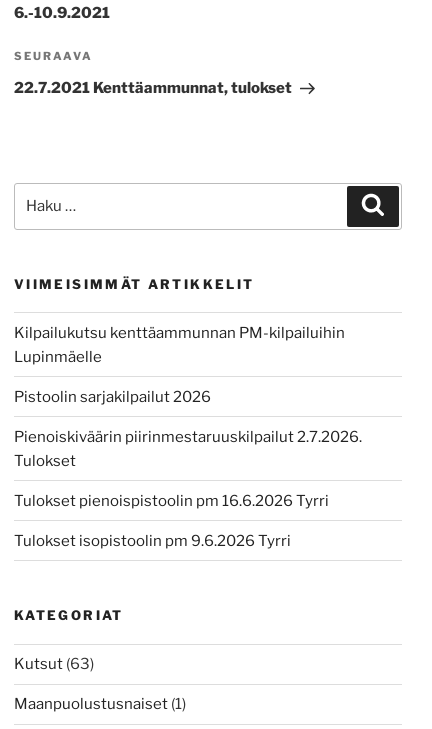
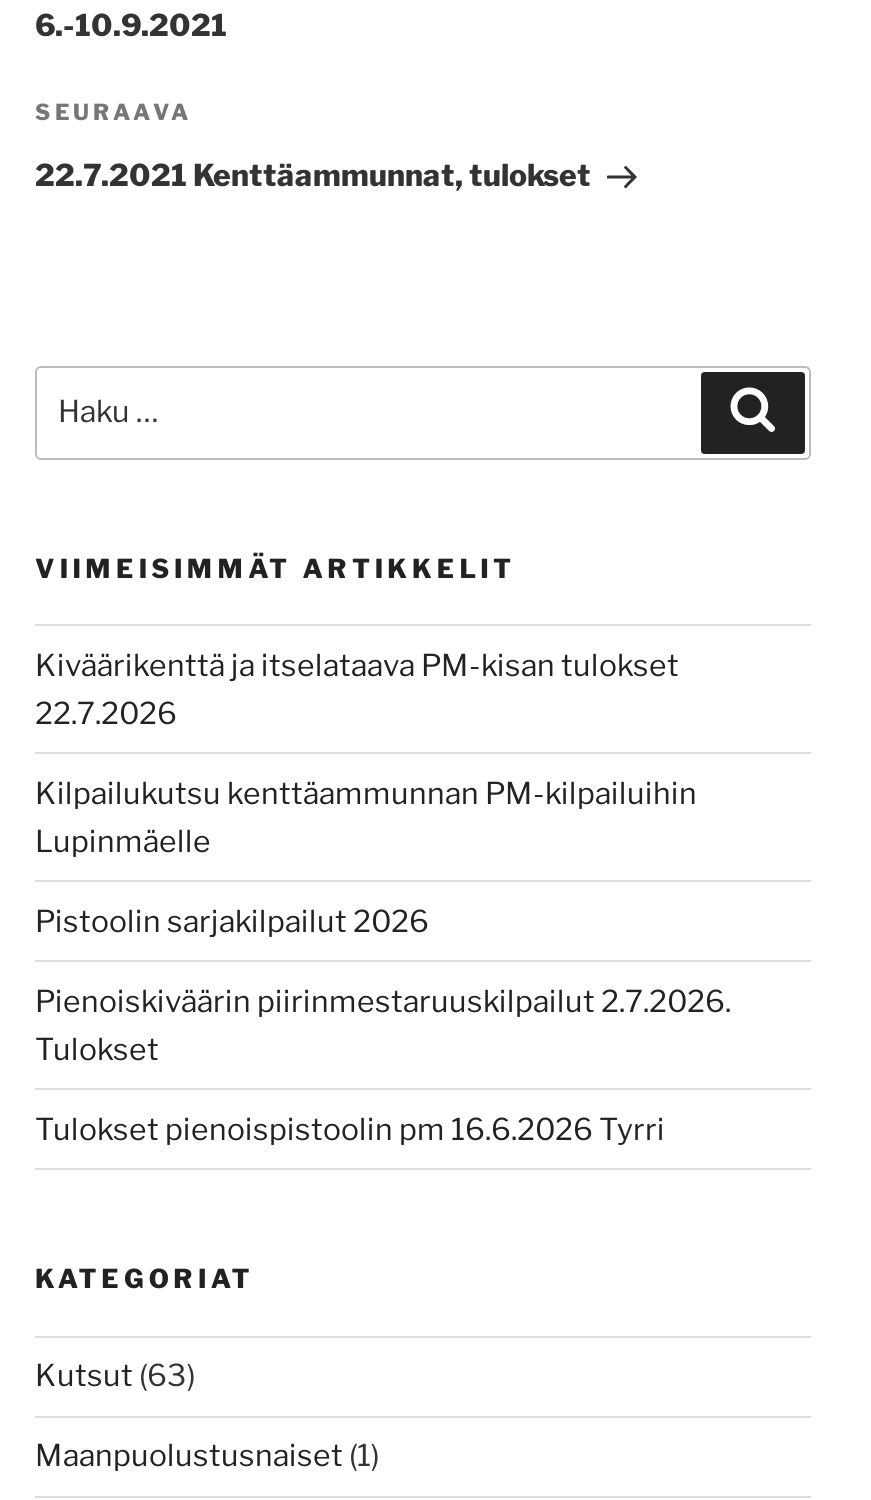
+ Kiväärikenttä ja itselataava PM-kisan tulokset
+ 22.7.2026

moved down: Kilpailukutsu kenttäammunnan PM-kilpailuihin | Lupinmäelle | Pistoolin sarjakilpailut 2026 | Pienoiskiväärin piirinmestaruuskilpailut 2.7.2026. | Tulokset | Tulokset pienoispistoolin pm 16.6.2026 Tyrri

- Tulokset isopistoolin pm 9.6.2026 Tyrri
